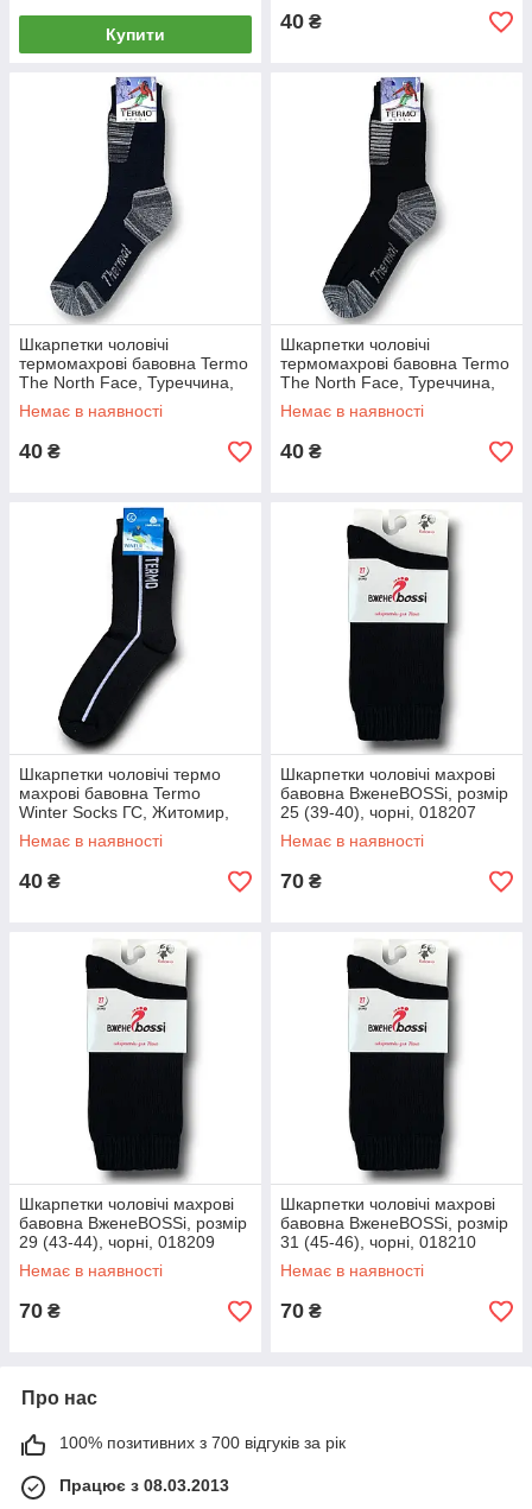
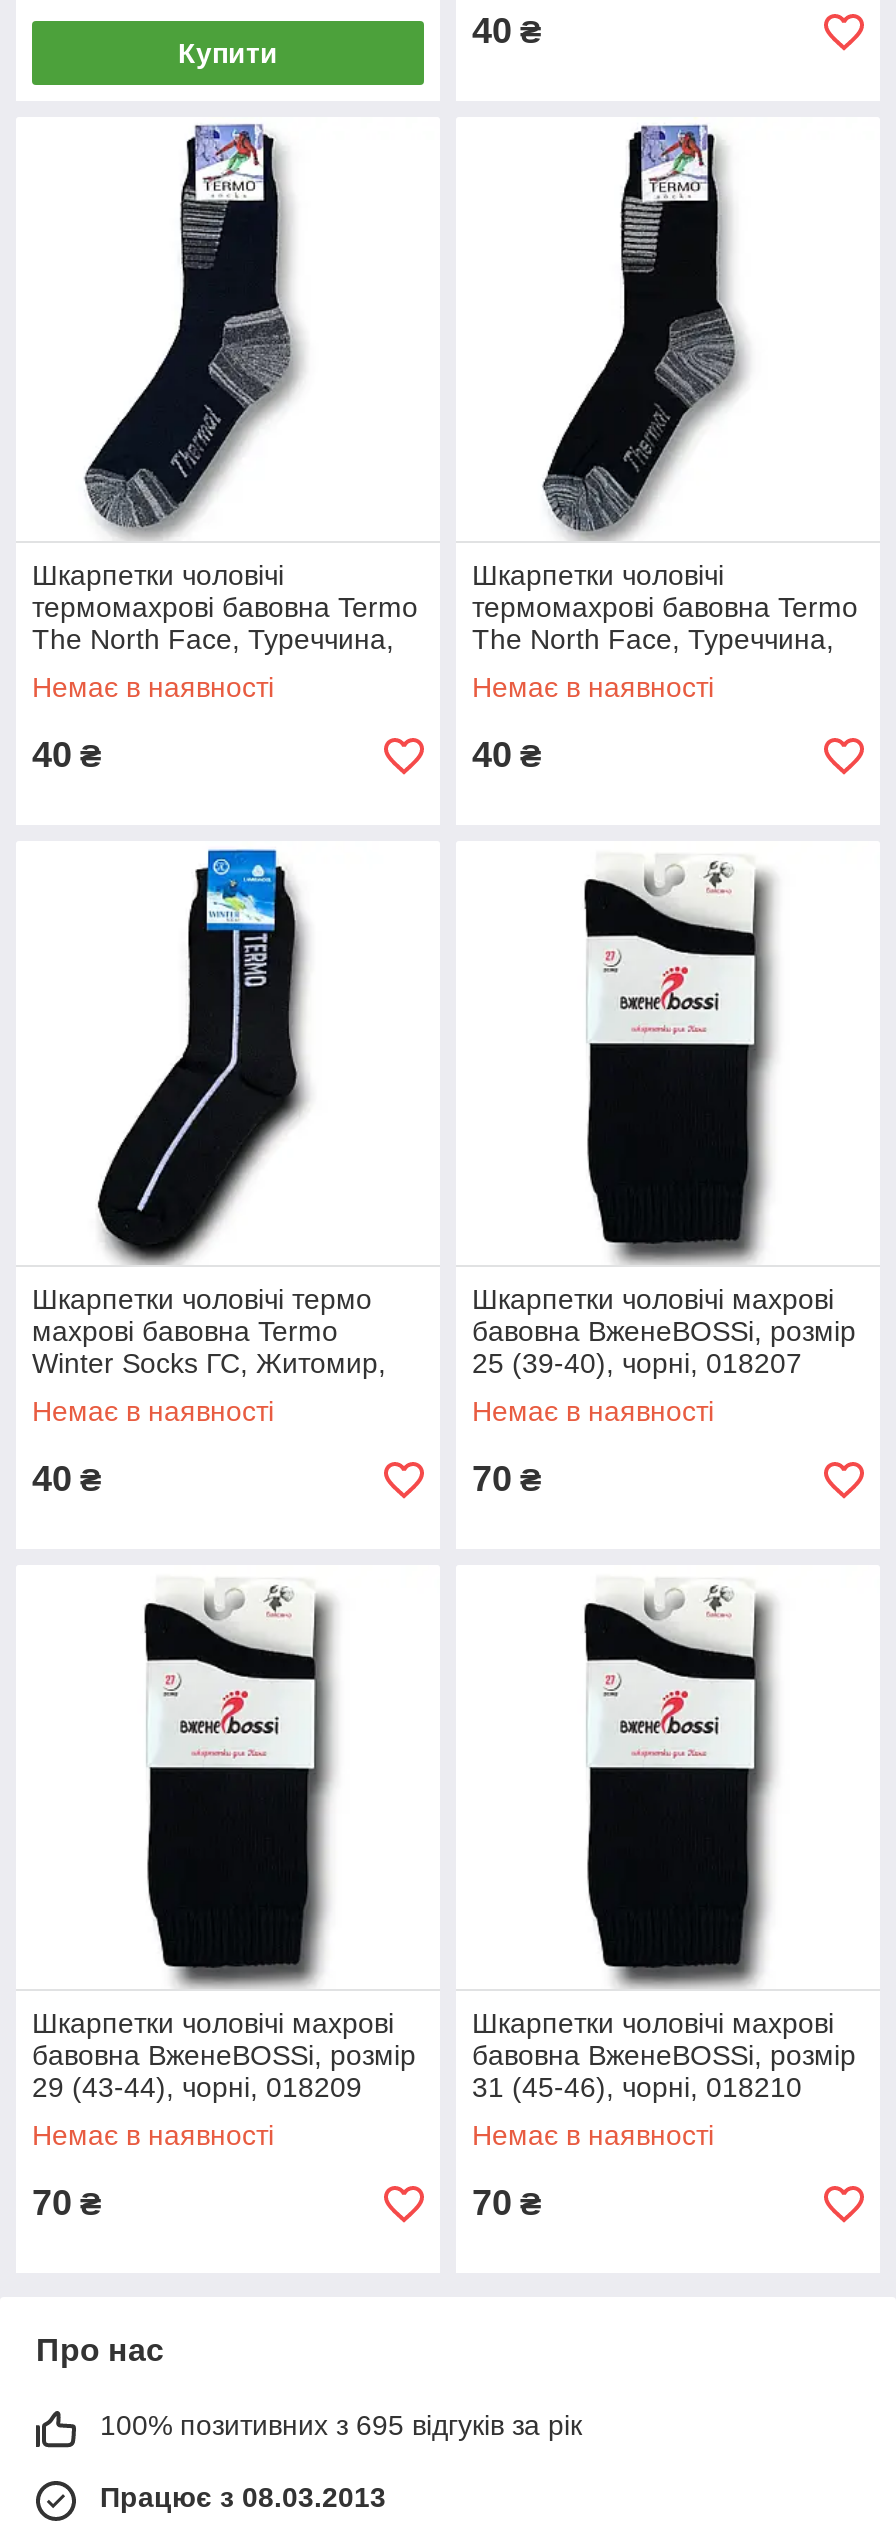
- 100% позитивних з 700 відгуків за рік
+ 100% позитивних з 695 відгуків за рік
